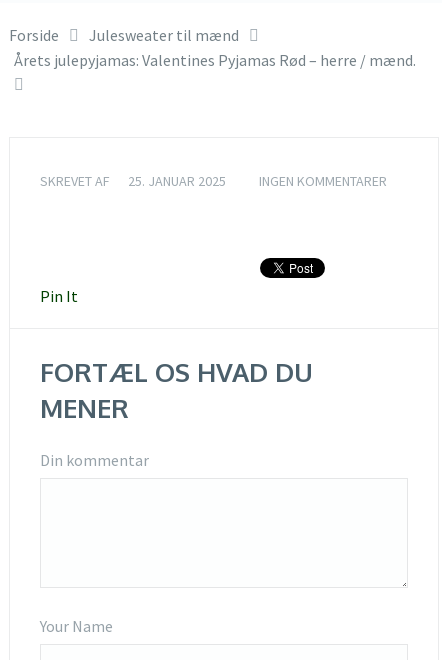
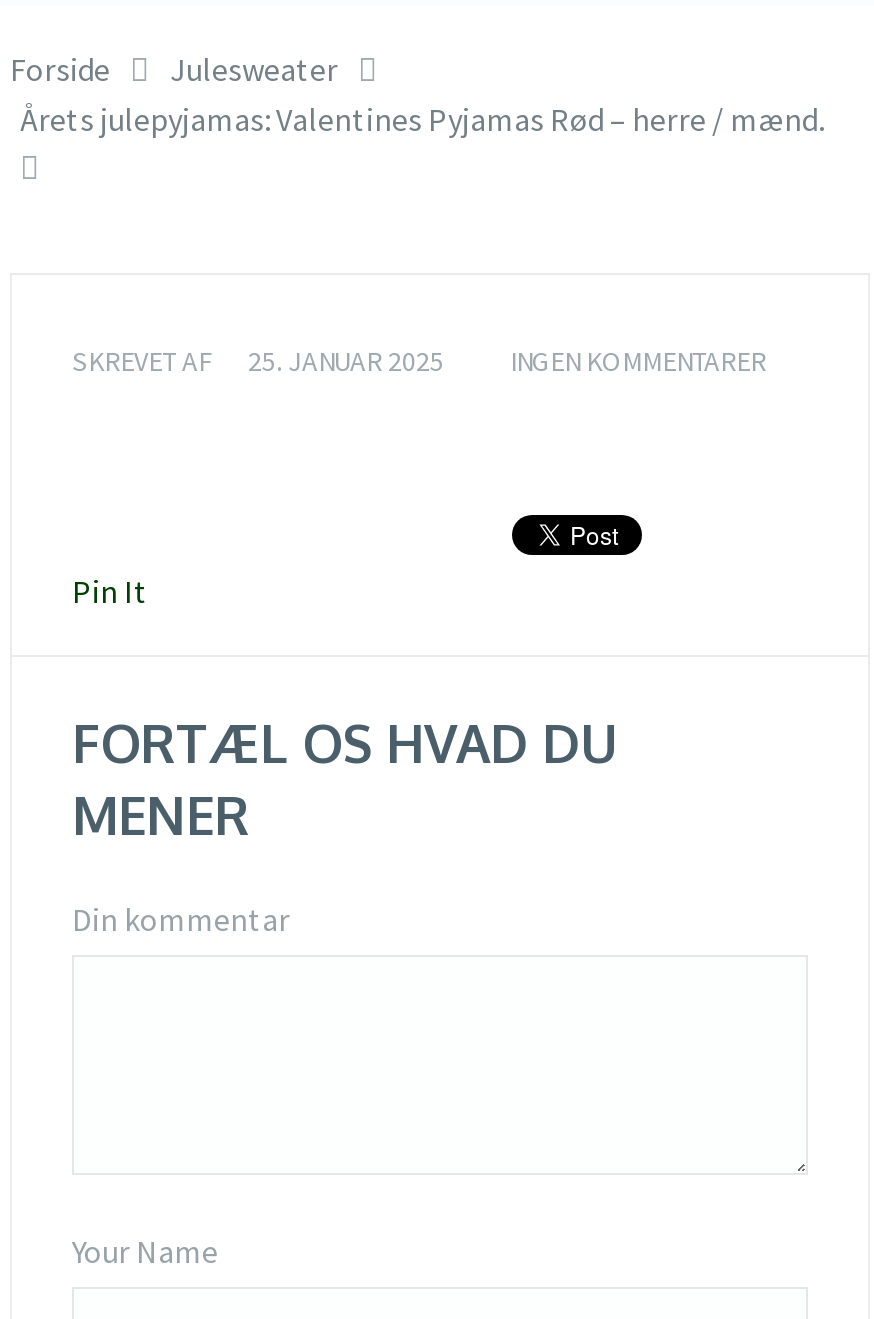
- Julesweater til mænd
+ Julesweater
